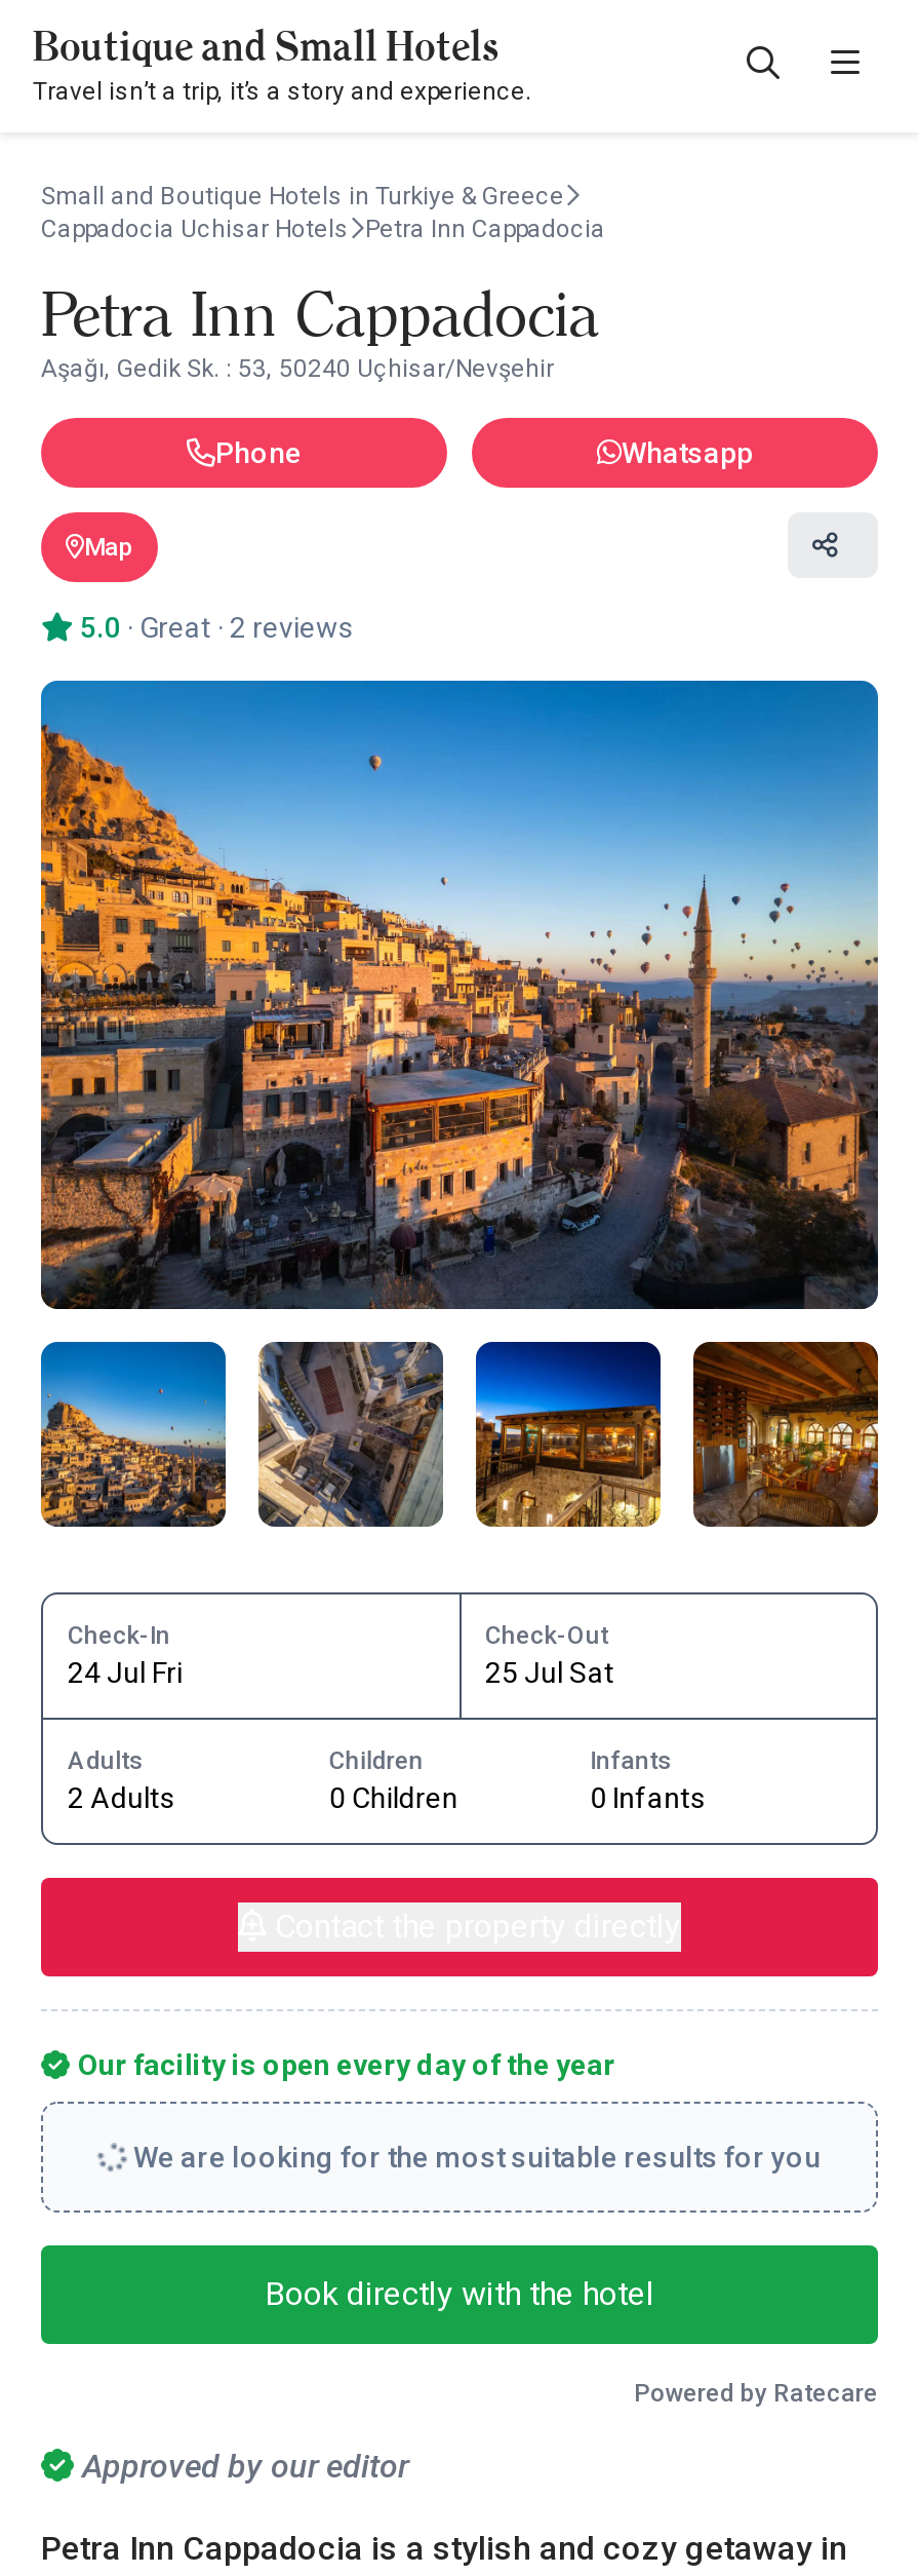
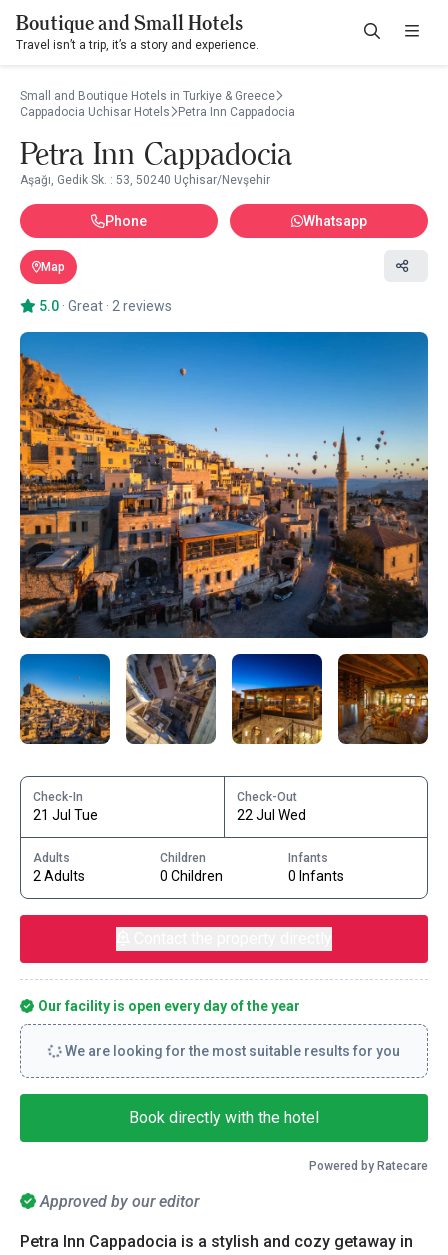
- 24 Jul Fri
+ 21 Jul Tue

- 25 Jul Sat
+ 22 Jul Wed
